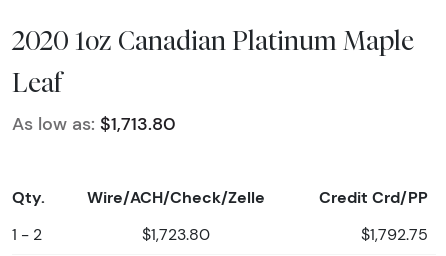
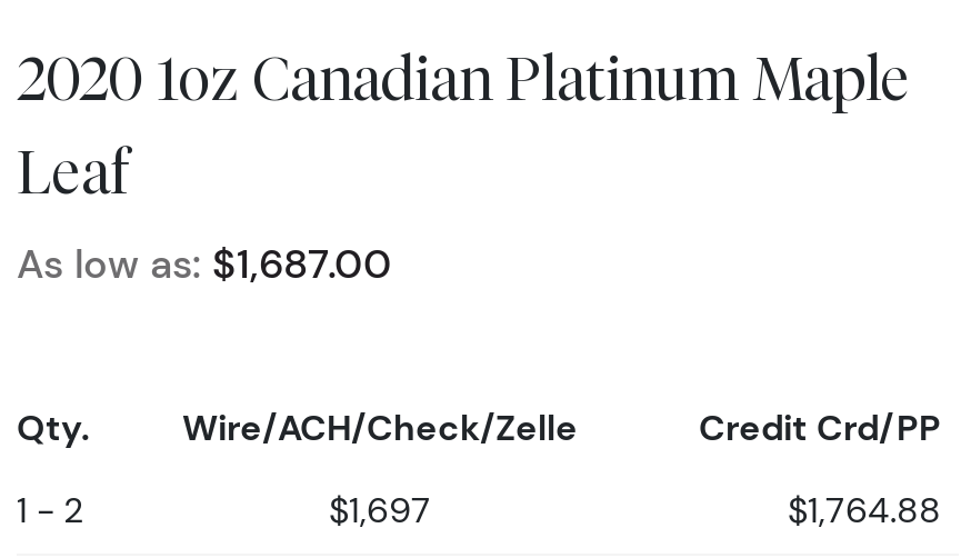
- As low as: $1,713.80
+ As low as: $1,687.00

- $1,723.80
+ $1,697

- $1,792.75
+ $1,764.88
